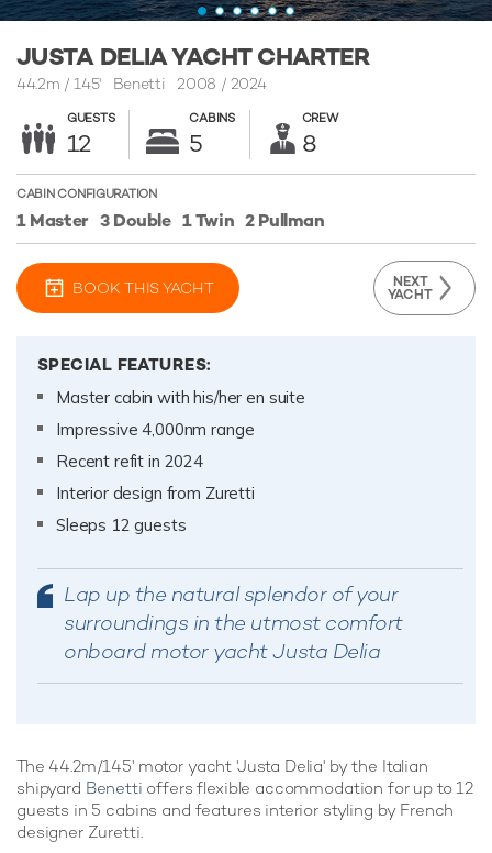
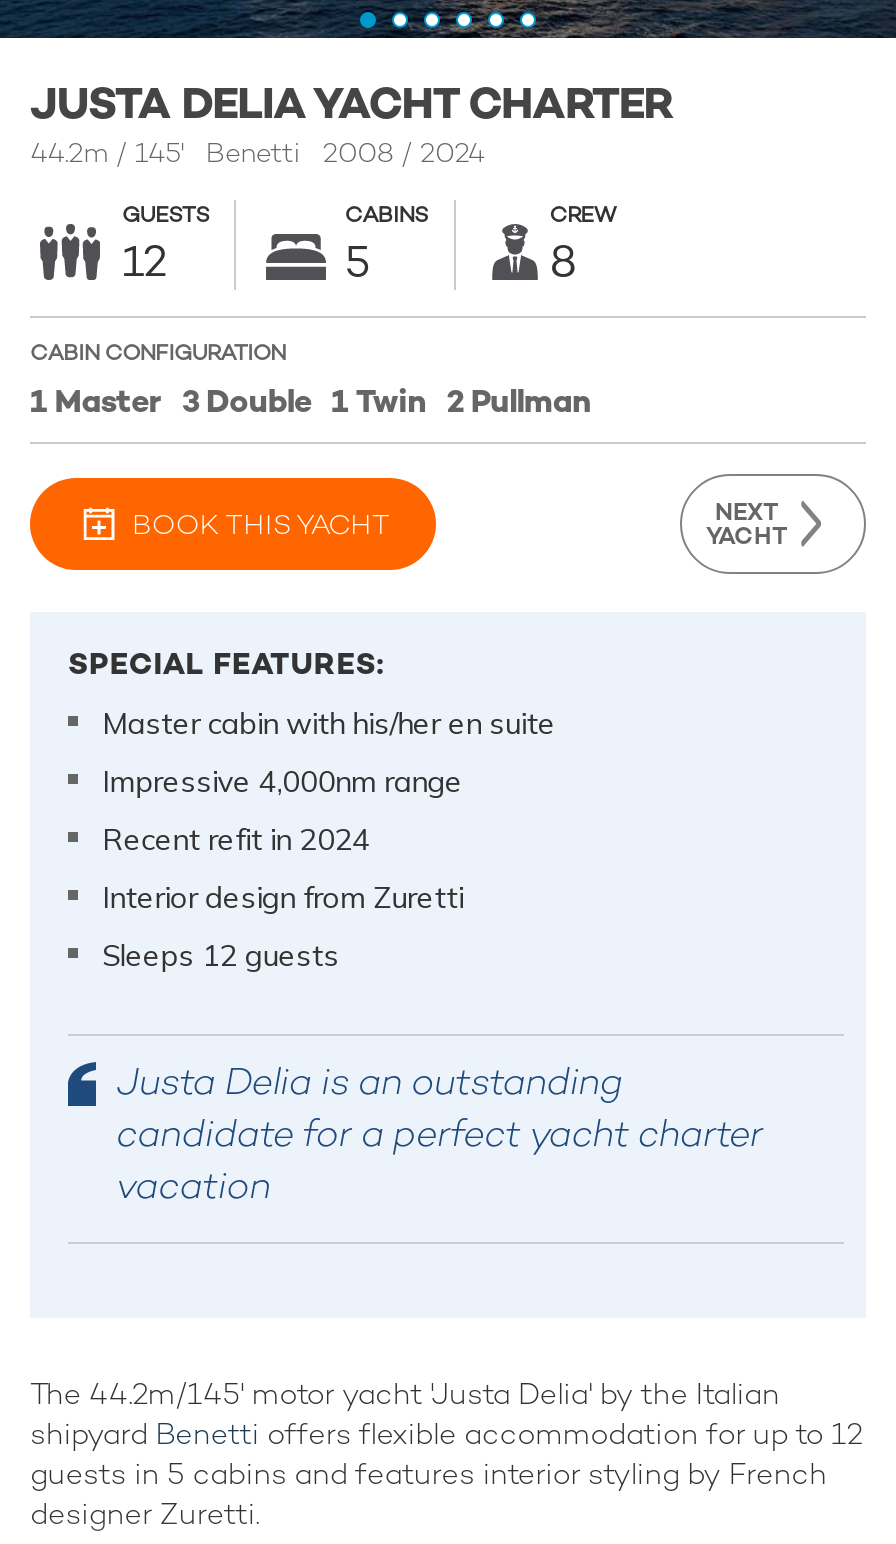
- Lap up the natural splendor of your
- surroundings in the utmost comfort
- onboard motor yacht Justa Delia
+ Justa Delia is an outstanding
+ candidate for a perfect yacht charter
+ vacation
